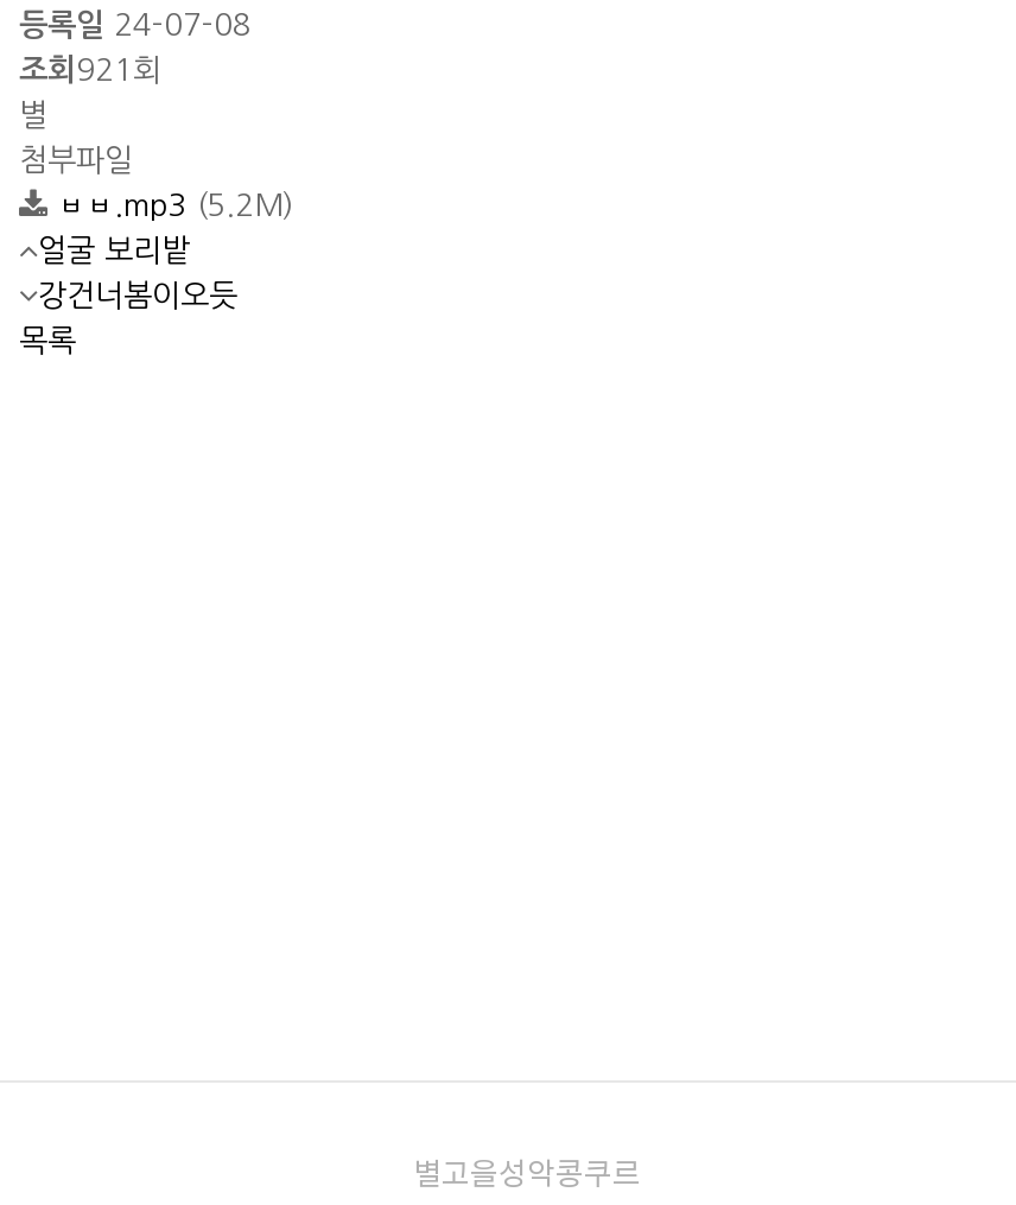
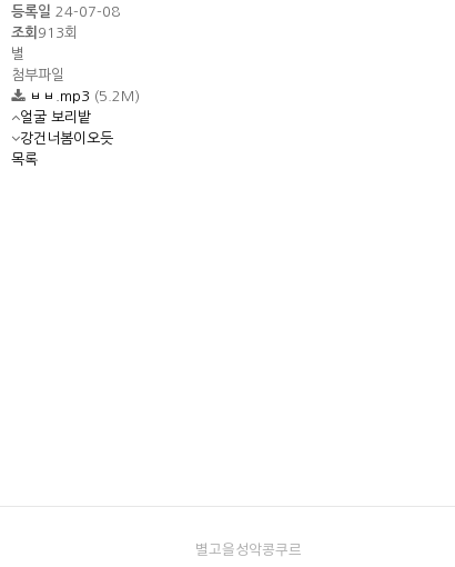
- 조회 921회
+ 조회 913회
